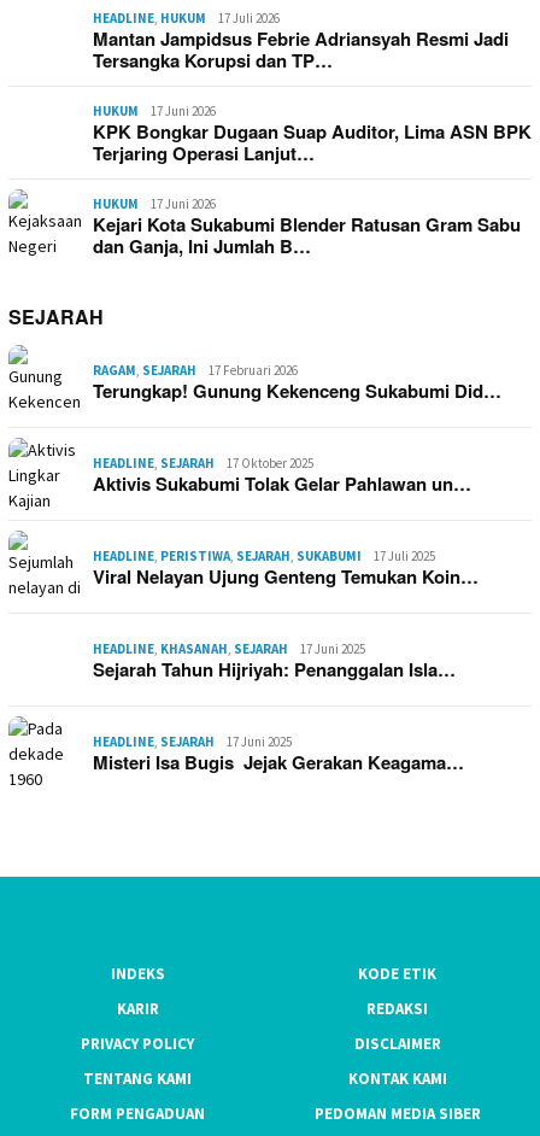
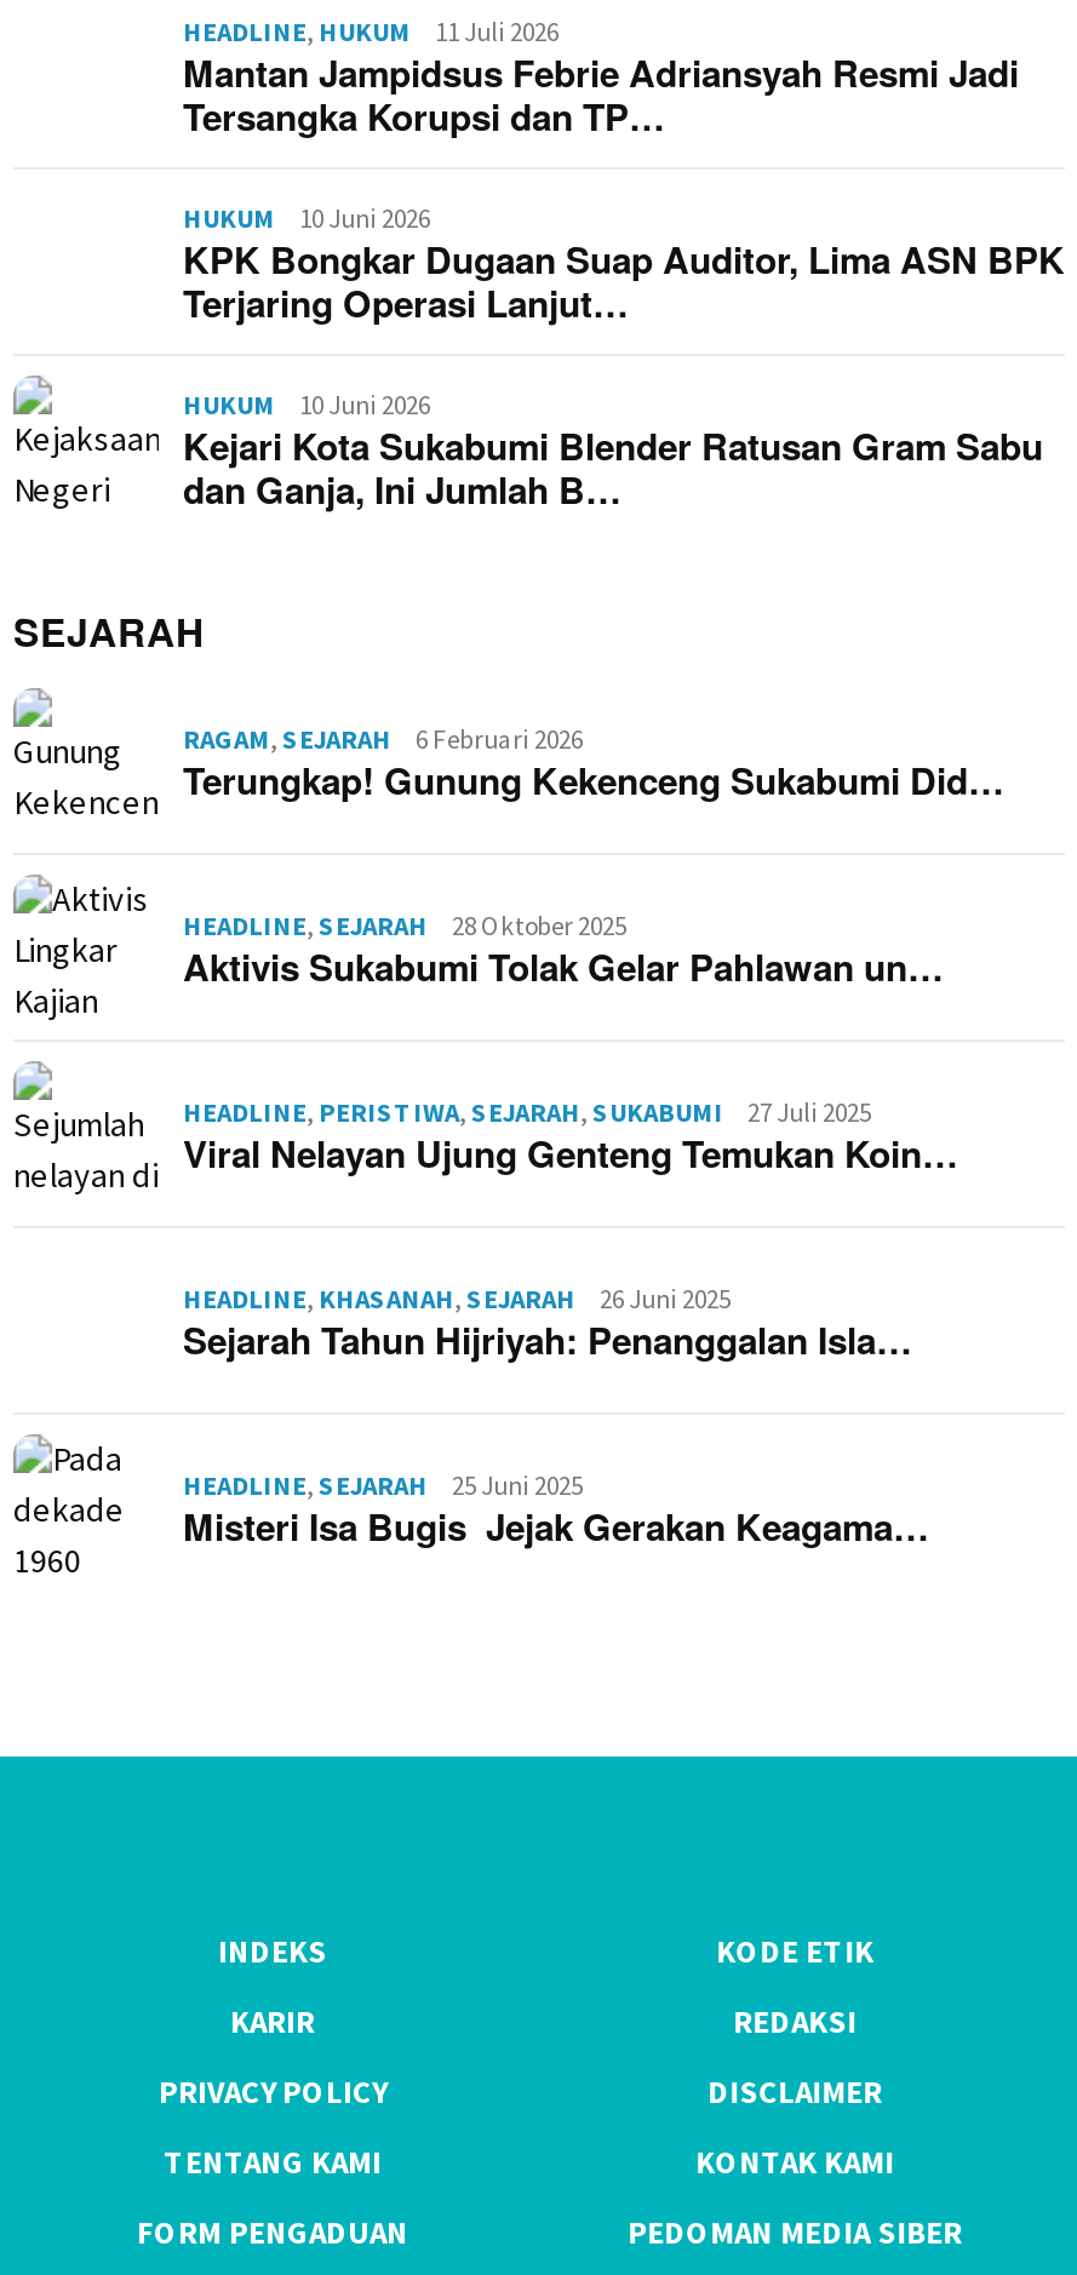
- HEADLINE, HUKUM 17 Juli 2026
+ HEADLINE, HUKUM 11 Juli 2026

- HUKUM 17 Juni 2026
+ HUKUM 10 Juni 2026

- HUKUM 17 Juni 2026
+ HUKUM 10 Juni 2026

- RAGAM, SEJARAH 17 Februari 2026
+ RAGAM, SEJARAH 6 Februari 2026

- HEADLINE, SEJARAH 17 Oktober 2025
+ HEADLINE, SEJARAH 28 Oktober 2025

- HEADLINE, PERISTIWA, SEJARAH, SUKABUMI 17 Juli 2025
+ HEADLINE, PERISTIWA, SEJARAH, SUKABUMI 27 Juli 2025

- HEADLINE, KHASANAH, SEJARAH 17 Juni 2025
+ HEADLINE, KHASANAH, SEJARAH 26 Juni 2025

- HEADLINE, SEJARAH 17 Juni 2025
+ HEADLINE, SEJARAH 25 Juni 2025
